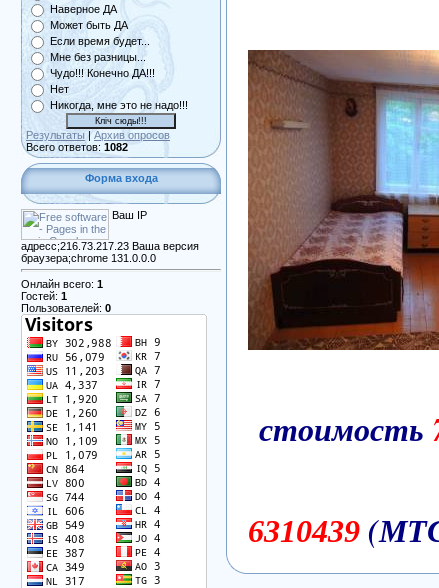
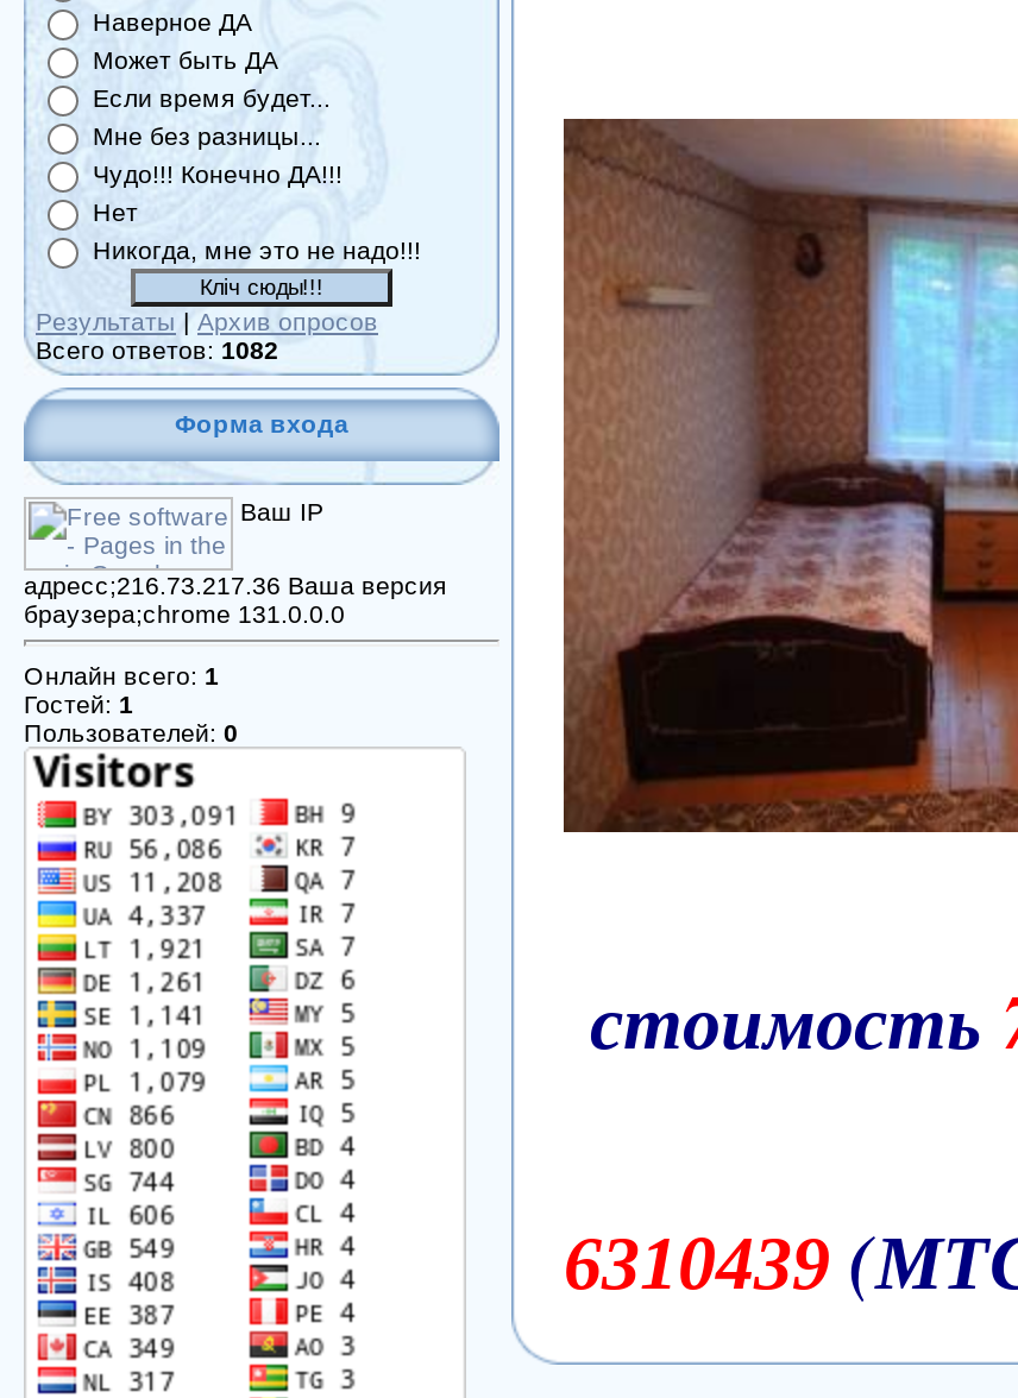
- адресс;216.73.217.23 Ваша версия
+ адресс;216.73.217.36 Ваша версия
